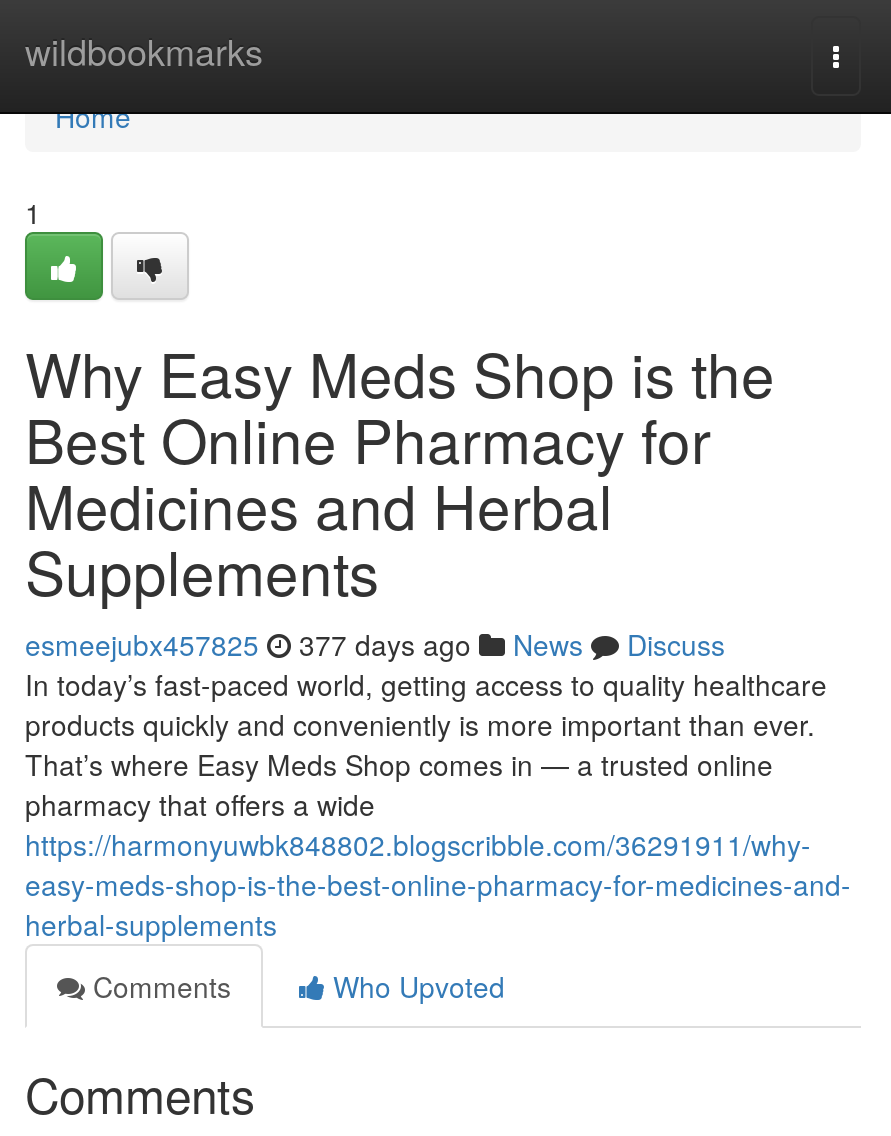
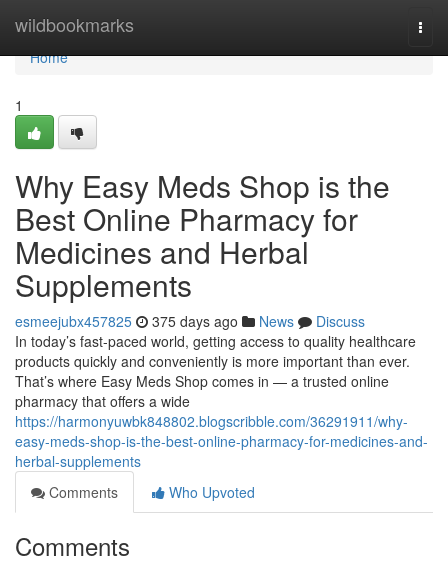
- esmeejubx457825 377 days ago News Discuss
+ esmeejubx457825 375 days ago News Discuss
